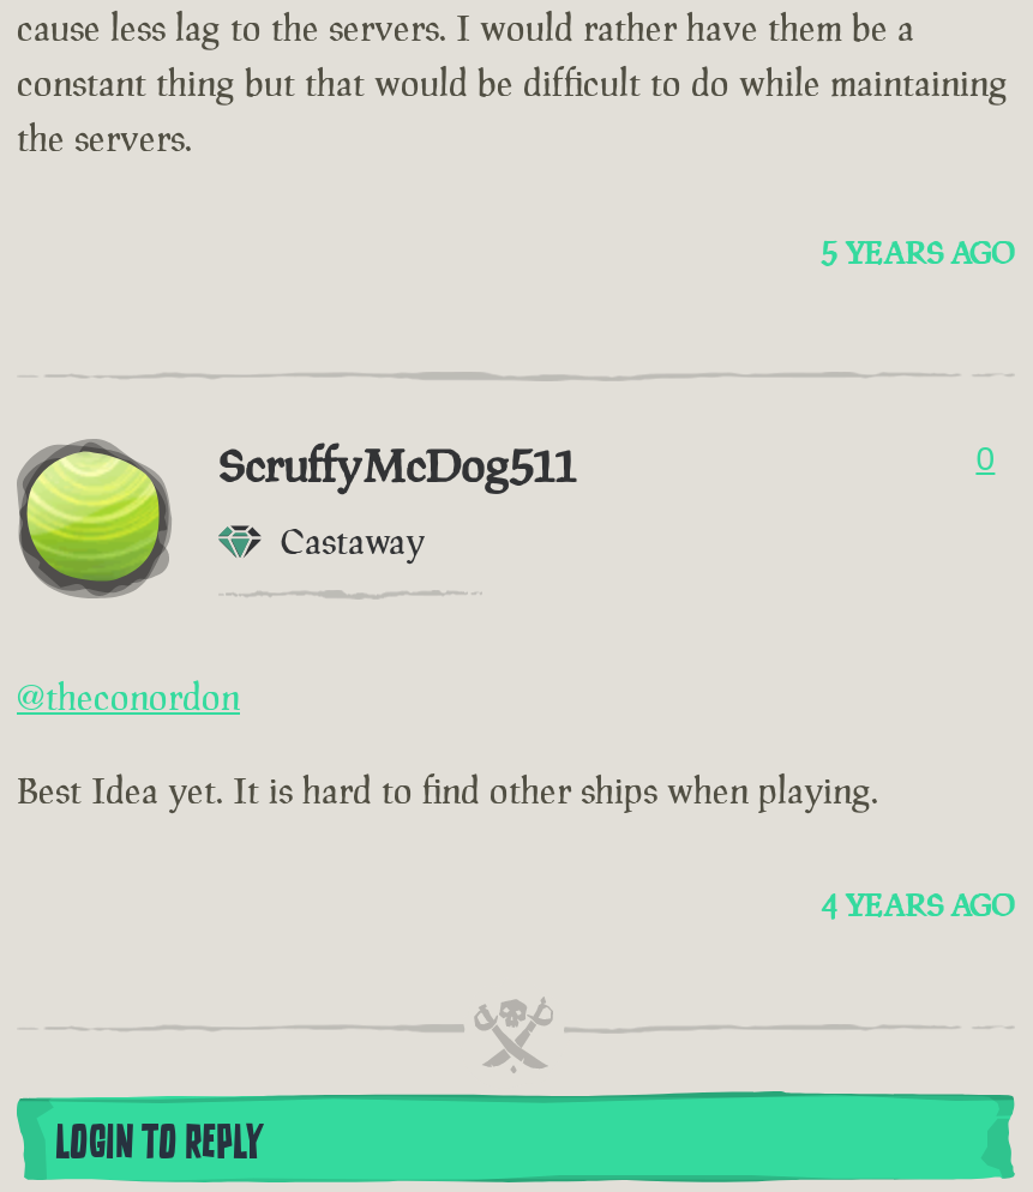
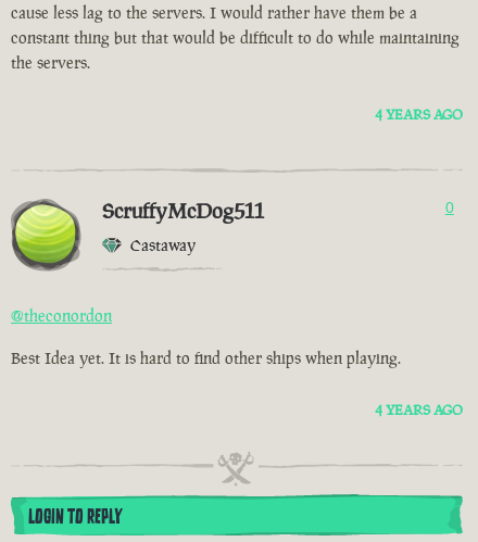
- 5 YEARS AGO
+ 4 YEARS AGO
